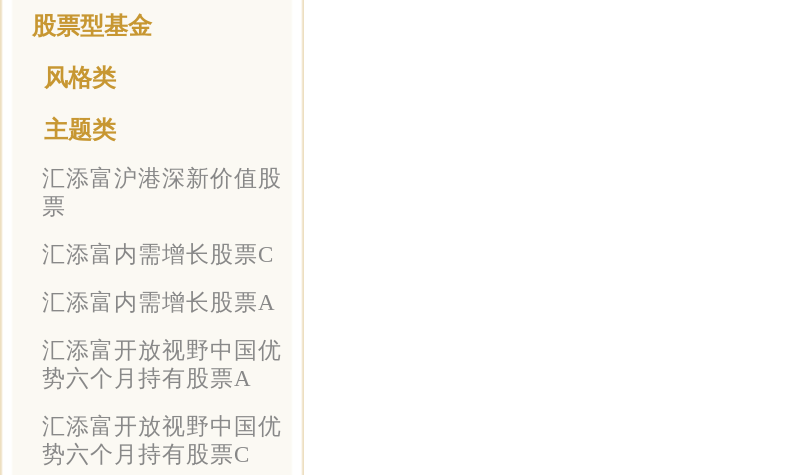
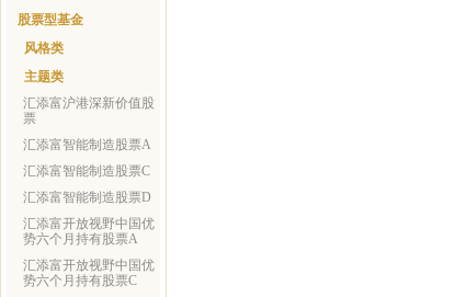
- 汇添富内需增长股票C
- 汇添富内需增长股票A
+ 汇添富智能制造股票A
+ 汇添富智能制造股票C
+ 汇添富智能制造股票D
